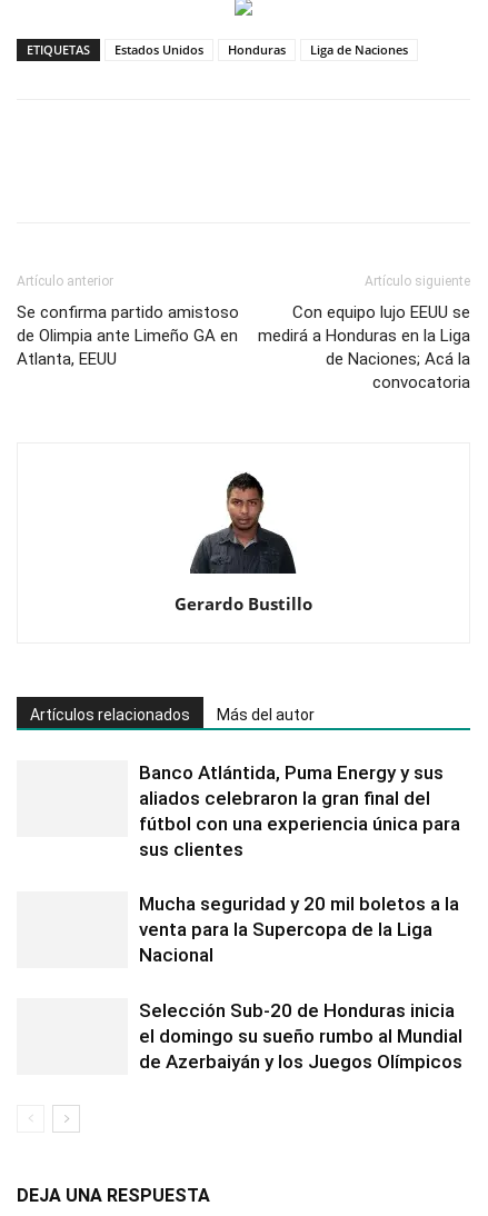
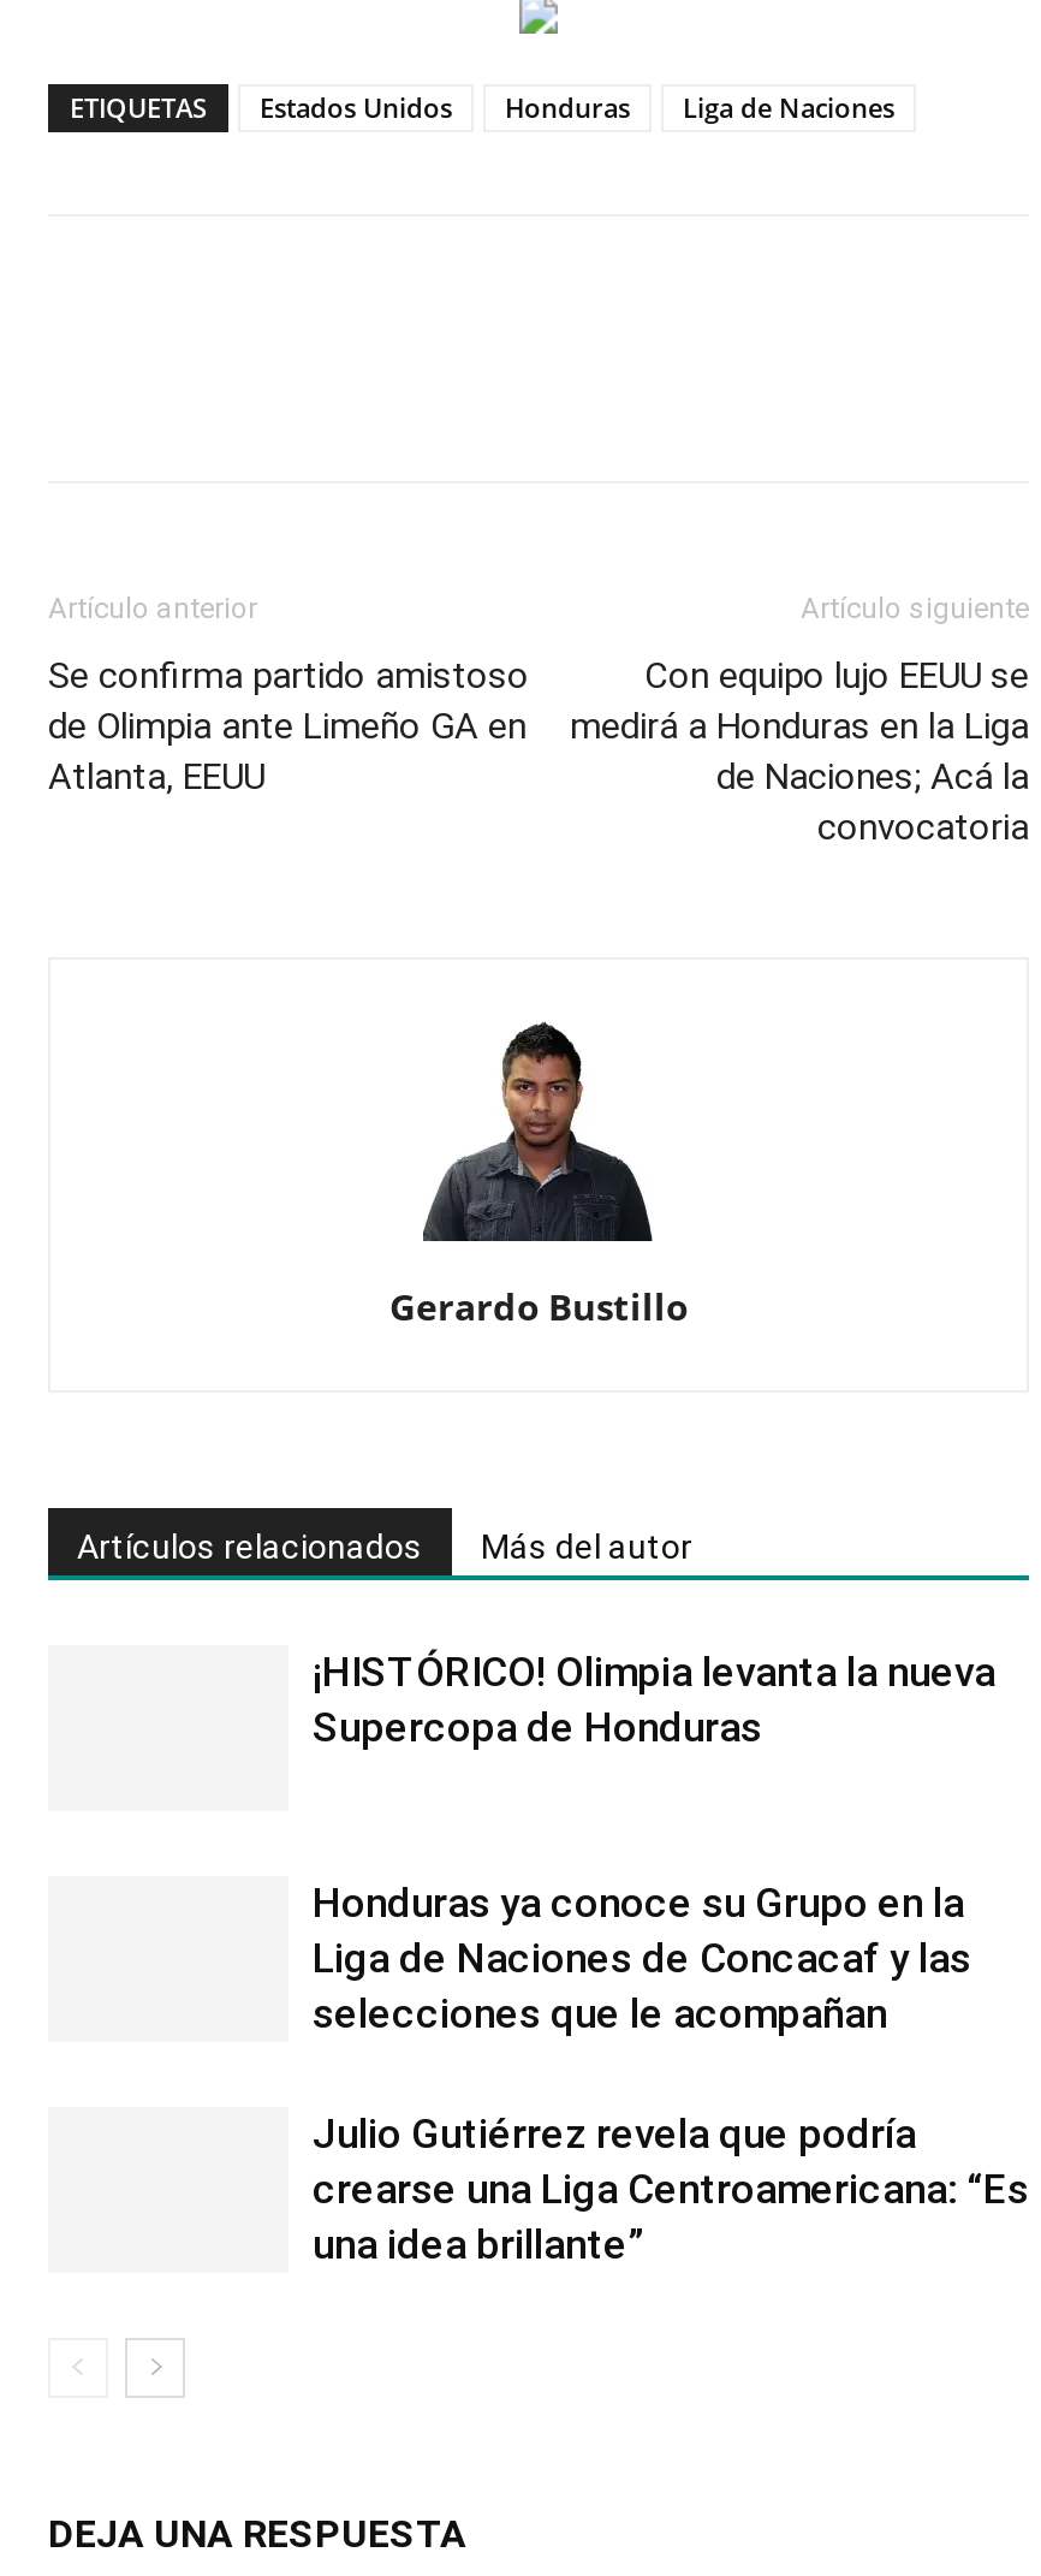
- Banco Atlántida, Puma Energy y sus
- aliados celebraron la gran final del
- fútbol con una experiencia única para
- sus clientes
+ ¡HISTÓRICO! Olimpia levanta la nueva
+ Supercopa de Honduras

- Mucha seguridad y 20 mil boletos a la
- venta para la Supercopa de la Liga
- Nacional
+ Honduras ya conoce su Grupo en la
+ Liga de Naciones de Concacaf y las
+ selecciones que le acompañan

- Selección Sub-20 de Honduras inicia
- el domingo su sueño rumbo al Mundial
- de Azerbaiyán y los Juegos Olímpicos
+ Julio Gutiérrez revela que podría
+ crearse una Liga Centroamericana: “Es
+ una idea brillante”
